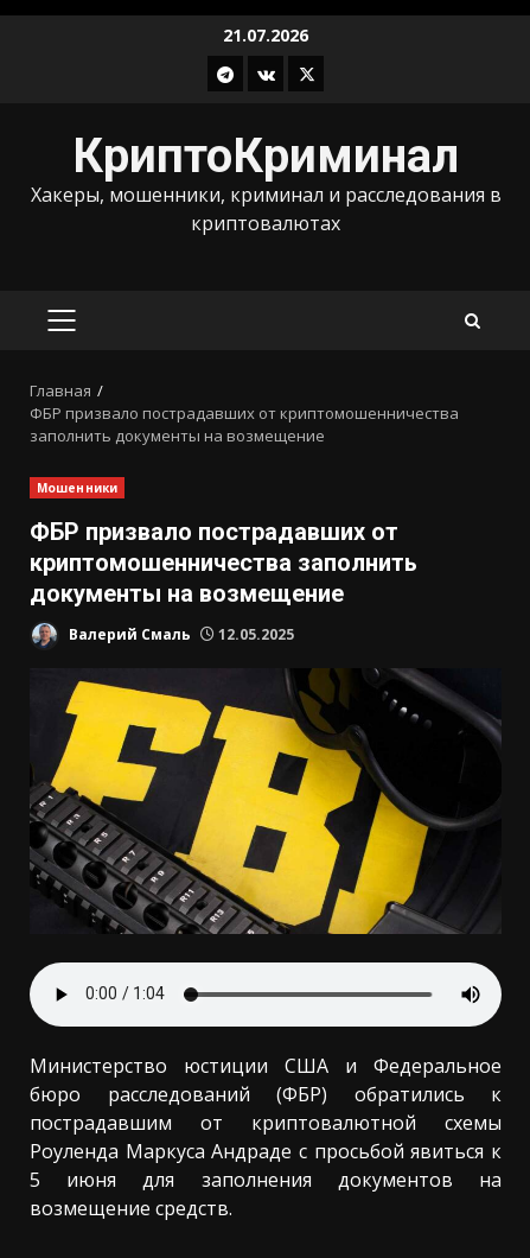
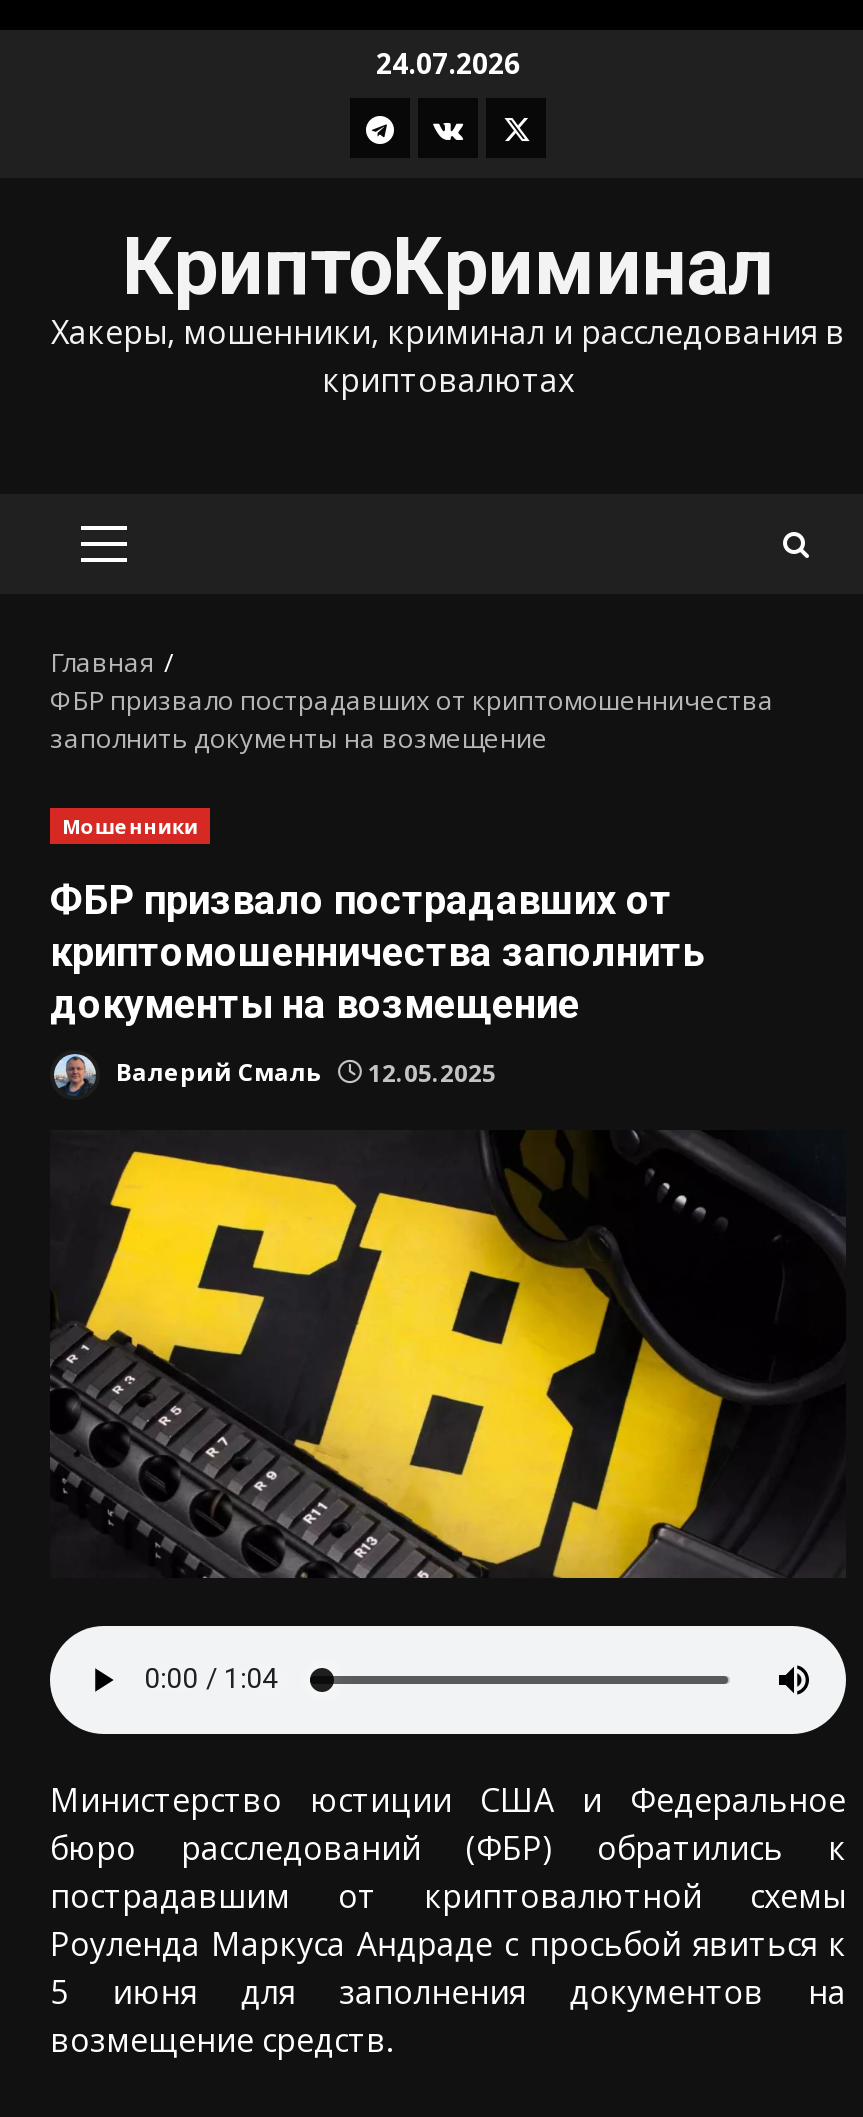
- 21.07.2026
+ 24.07.2026
